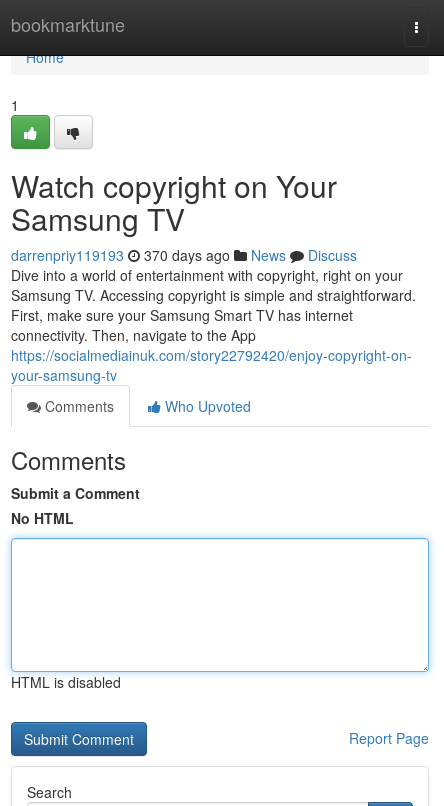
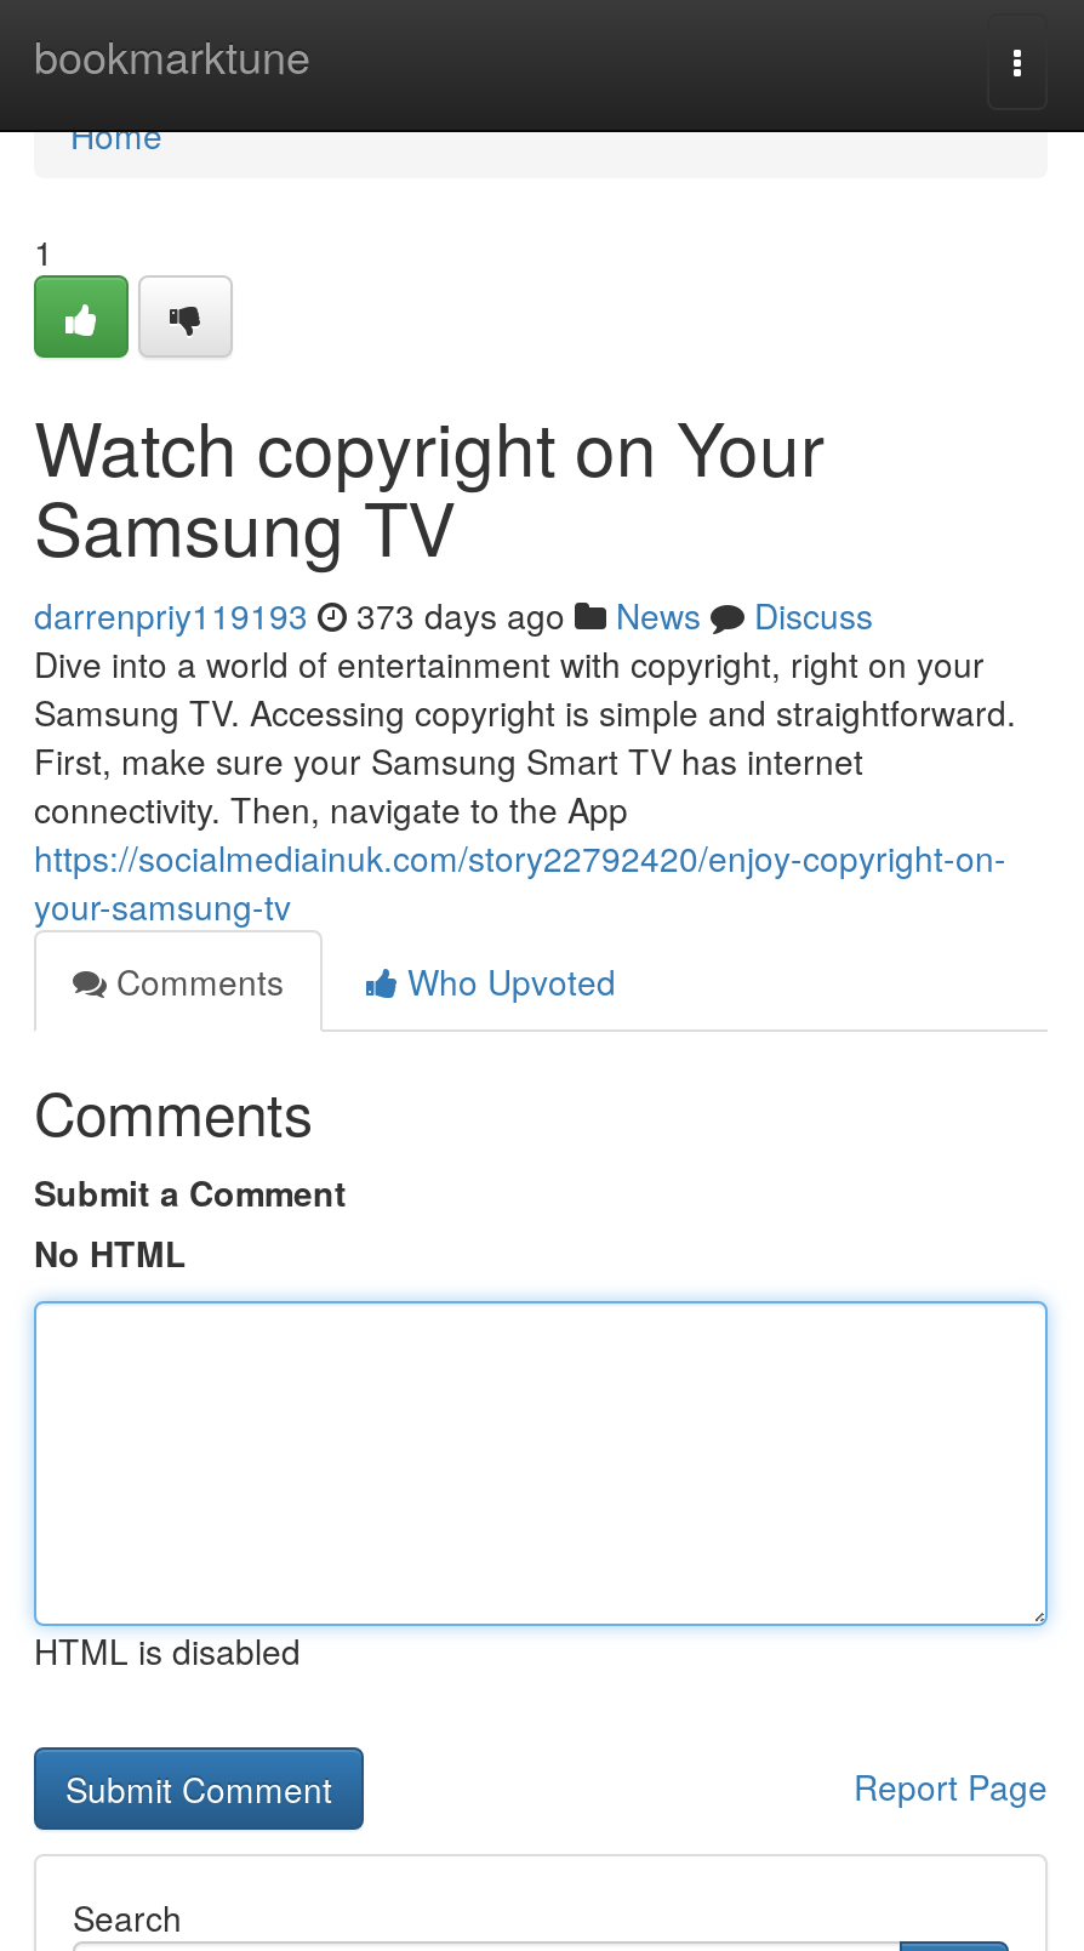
- darrenpriy119193 370 days ago News Discuss
+ darrenpriy119193 373 days ago News Discuss
